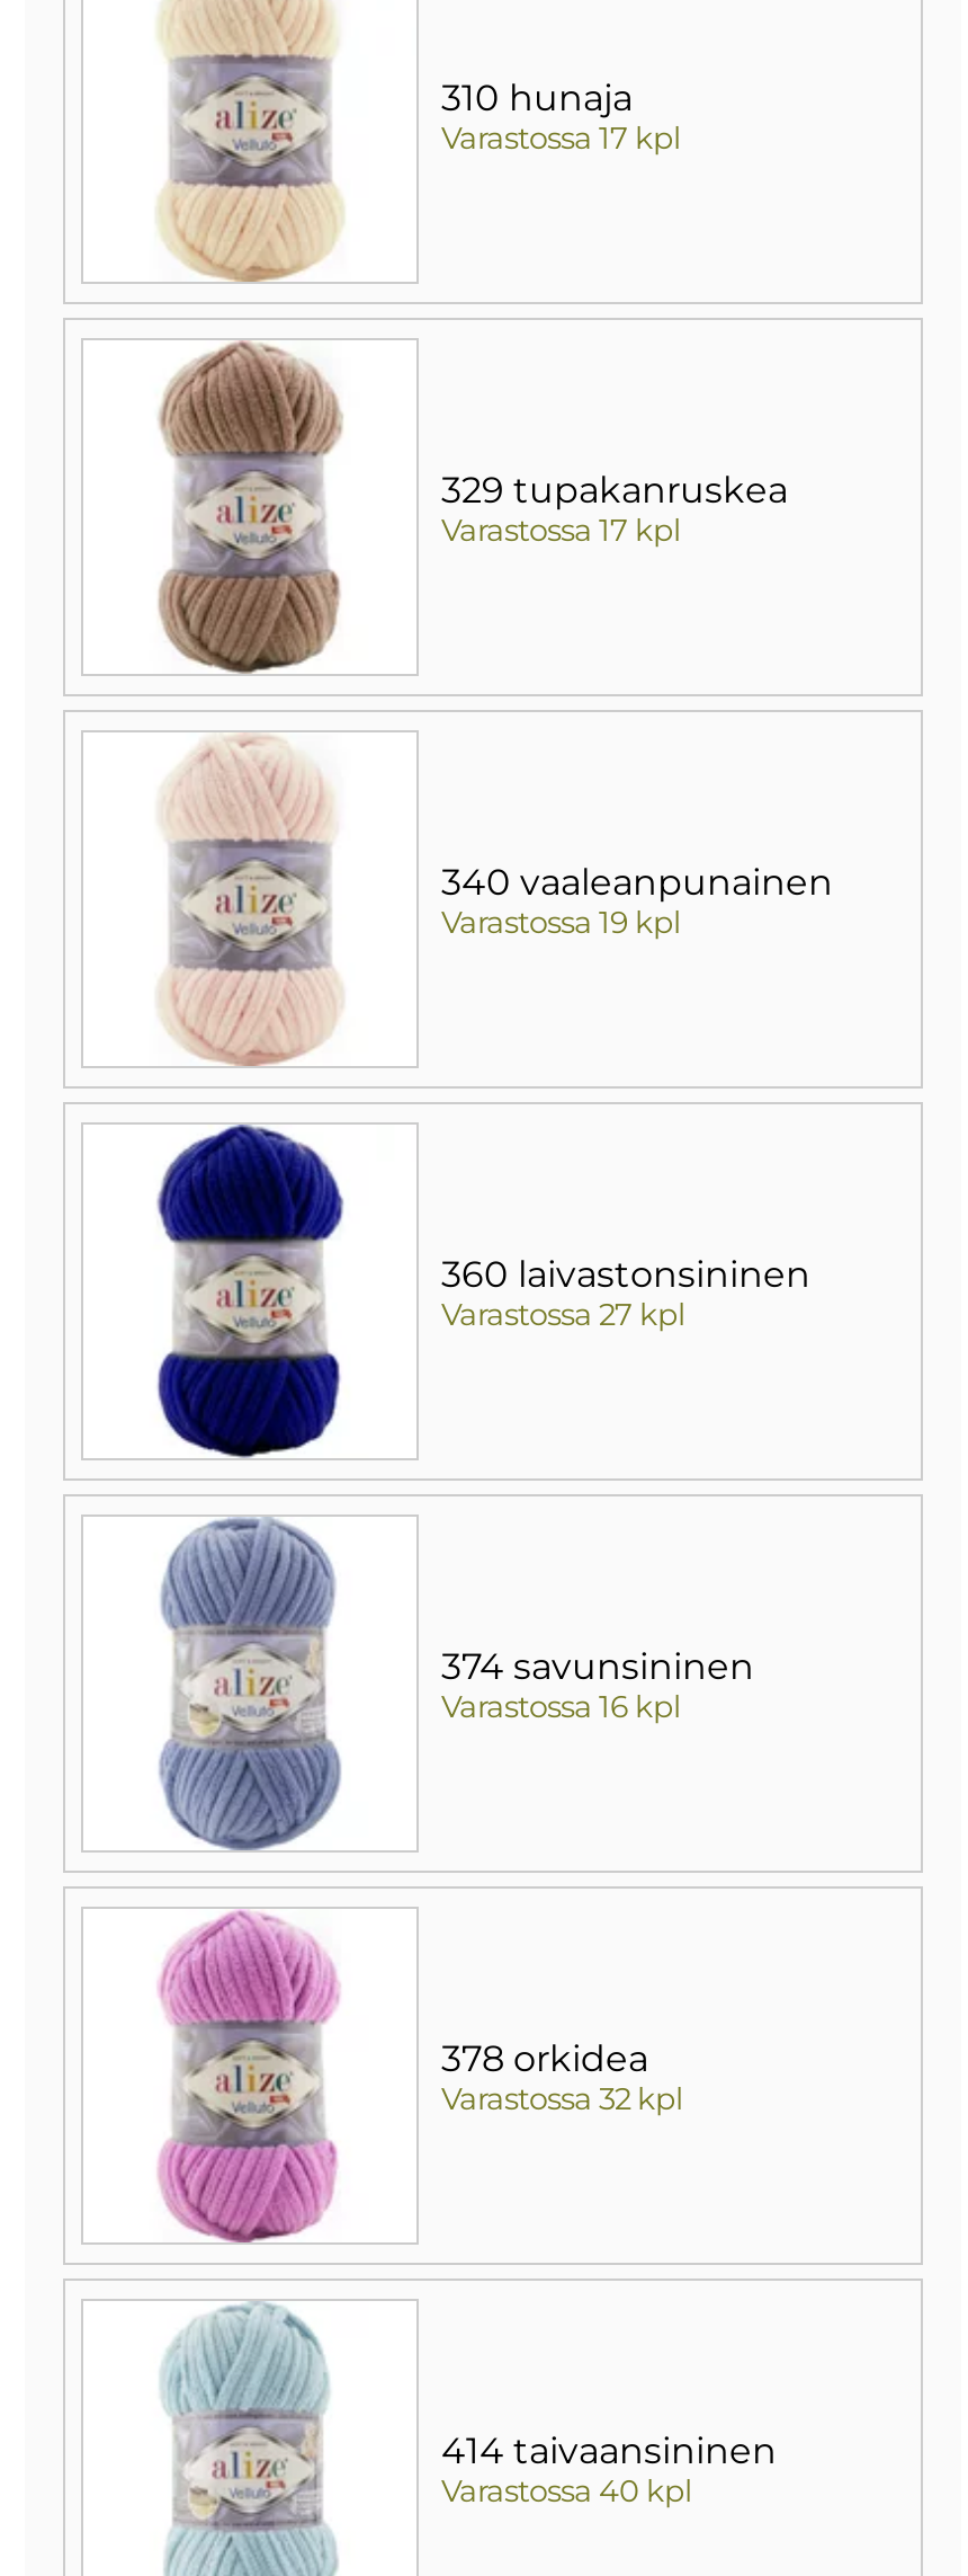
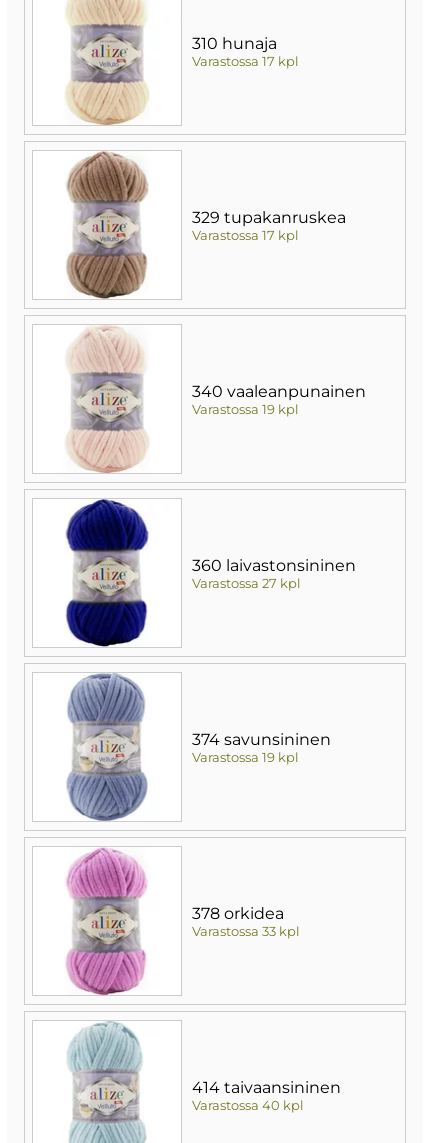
- Varastossa 16 kpl
+ Varastossa 19 kpl

- Varastossa 32 kpl
+ Varastossa 33 kpl
